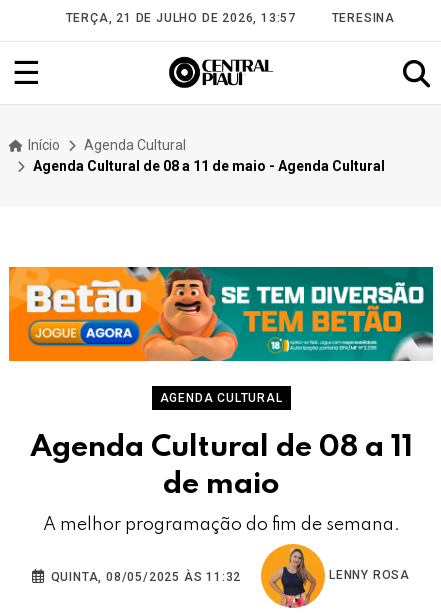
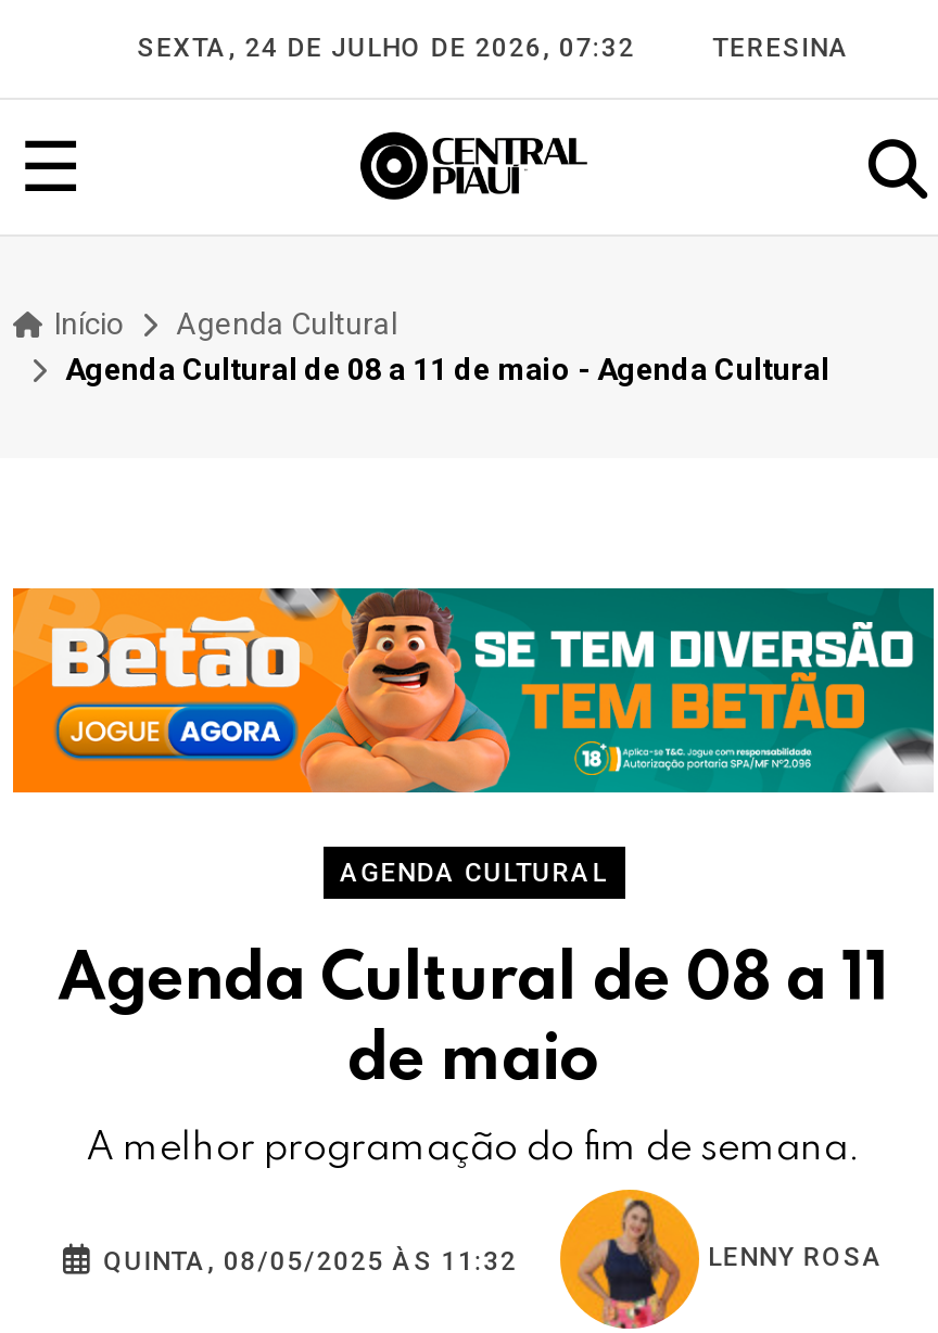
- TERÇA, 21 DE JULHO DE 2026, 13:57
+ SEXTA, 24 DE JULHO DE 2026, 07:32
